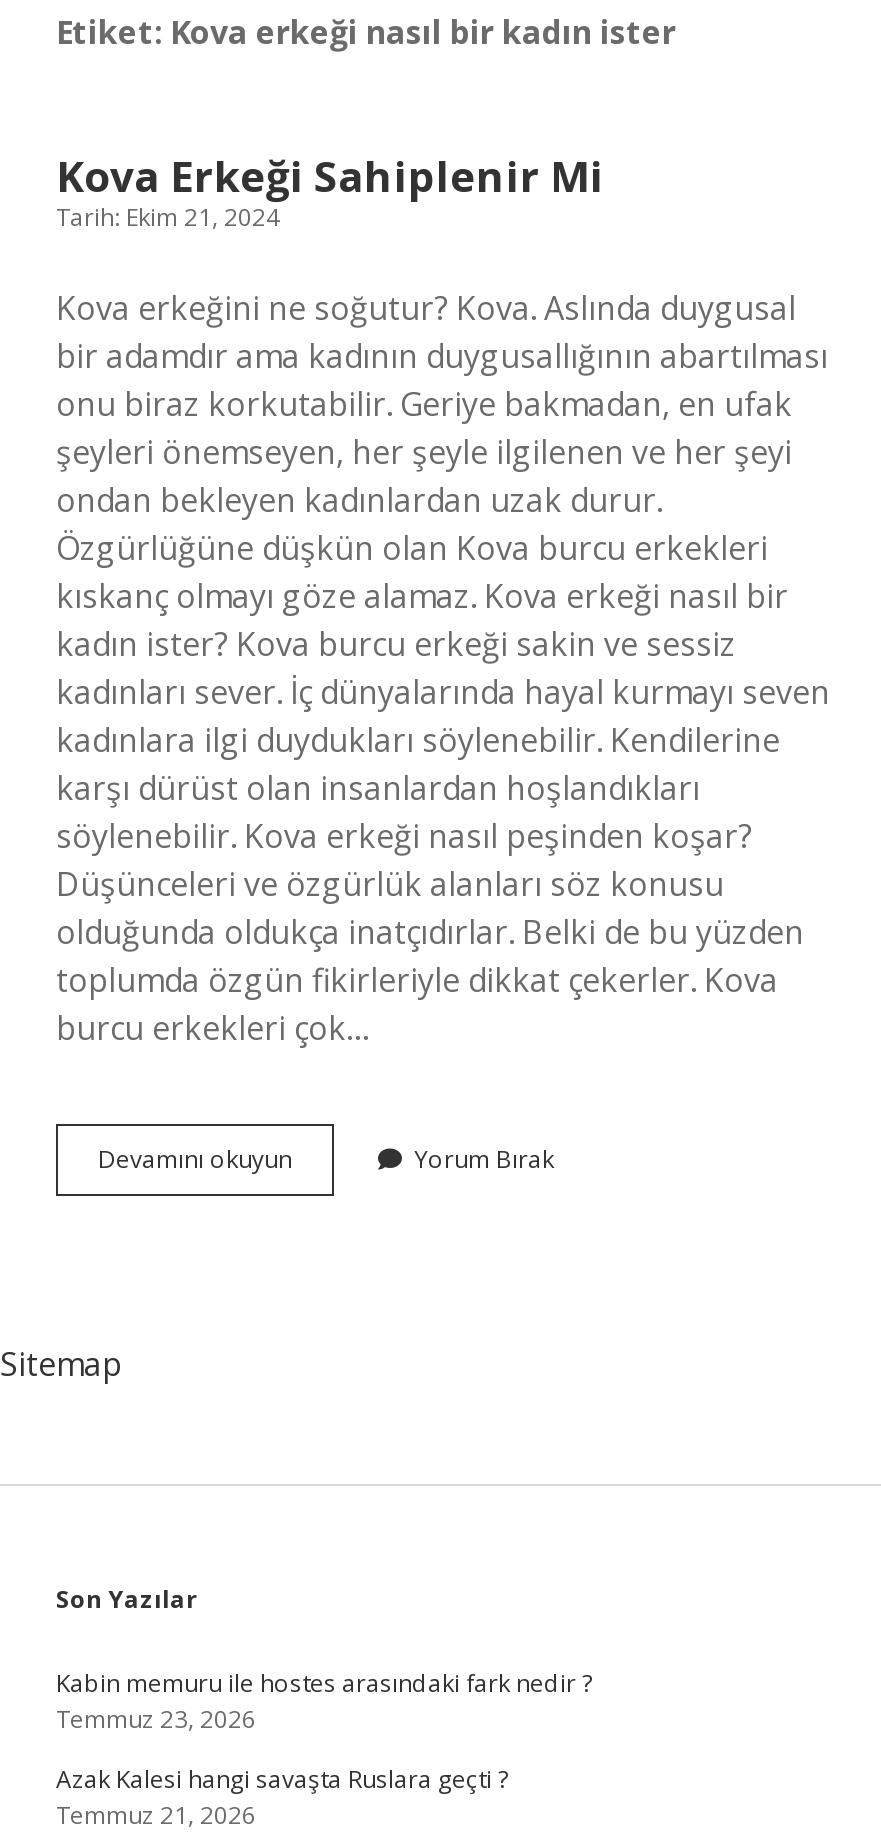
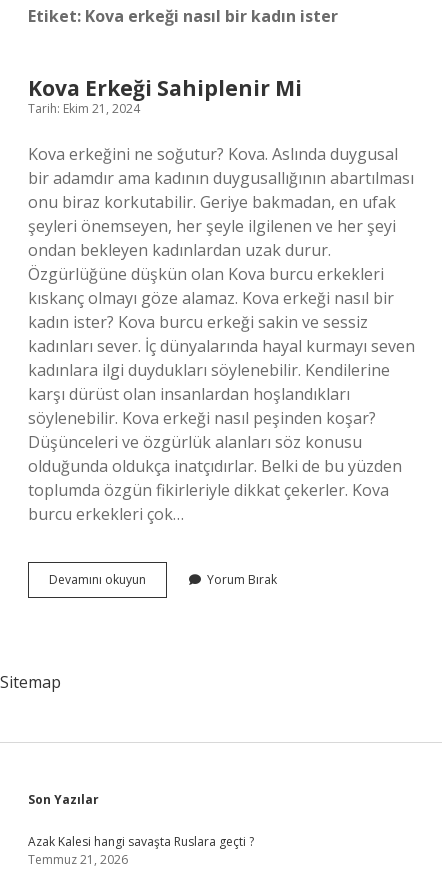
- Kabin memuru ile hostes arasındaki fark nedir ?
- Temmuz 23, 2026
